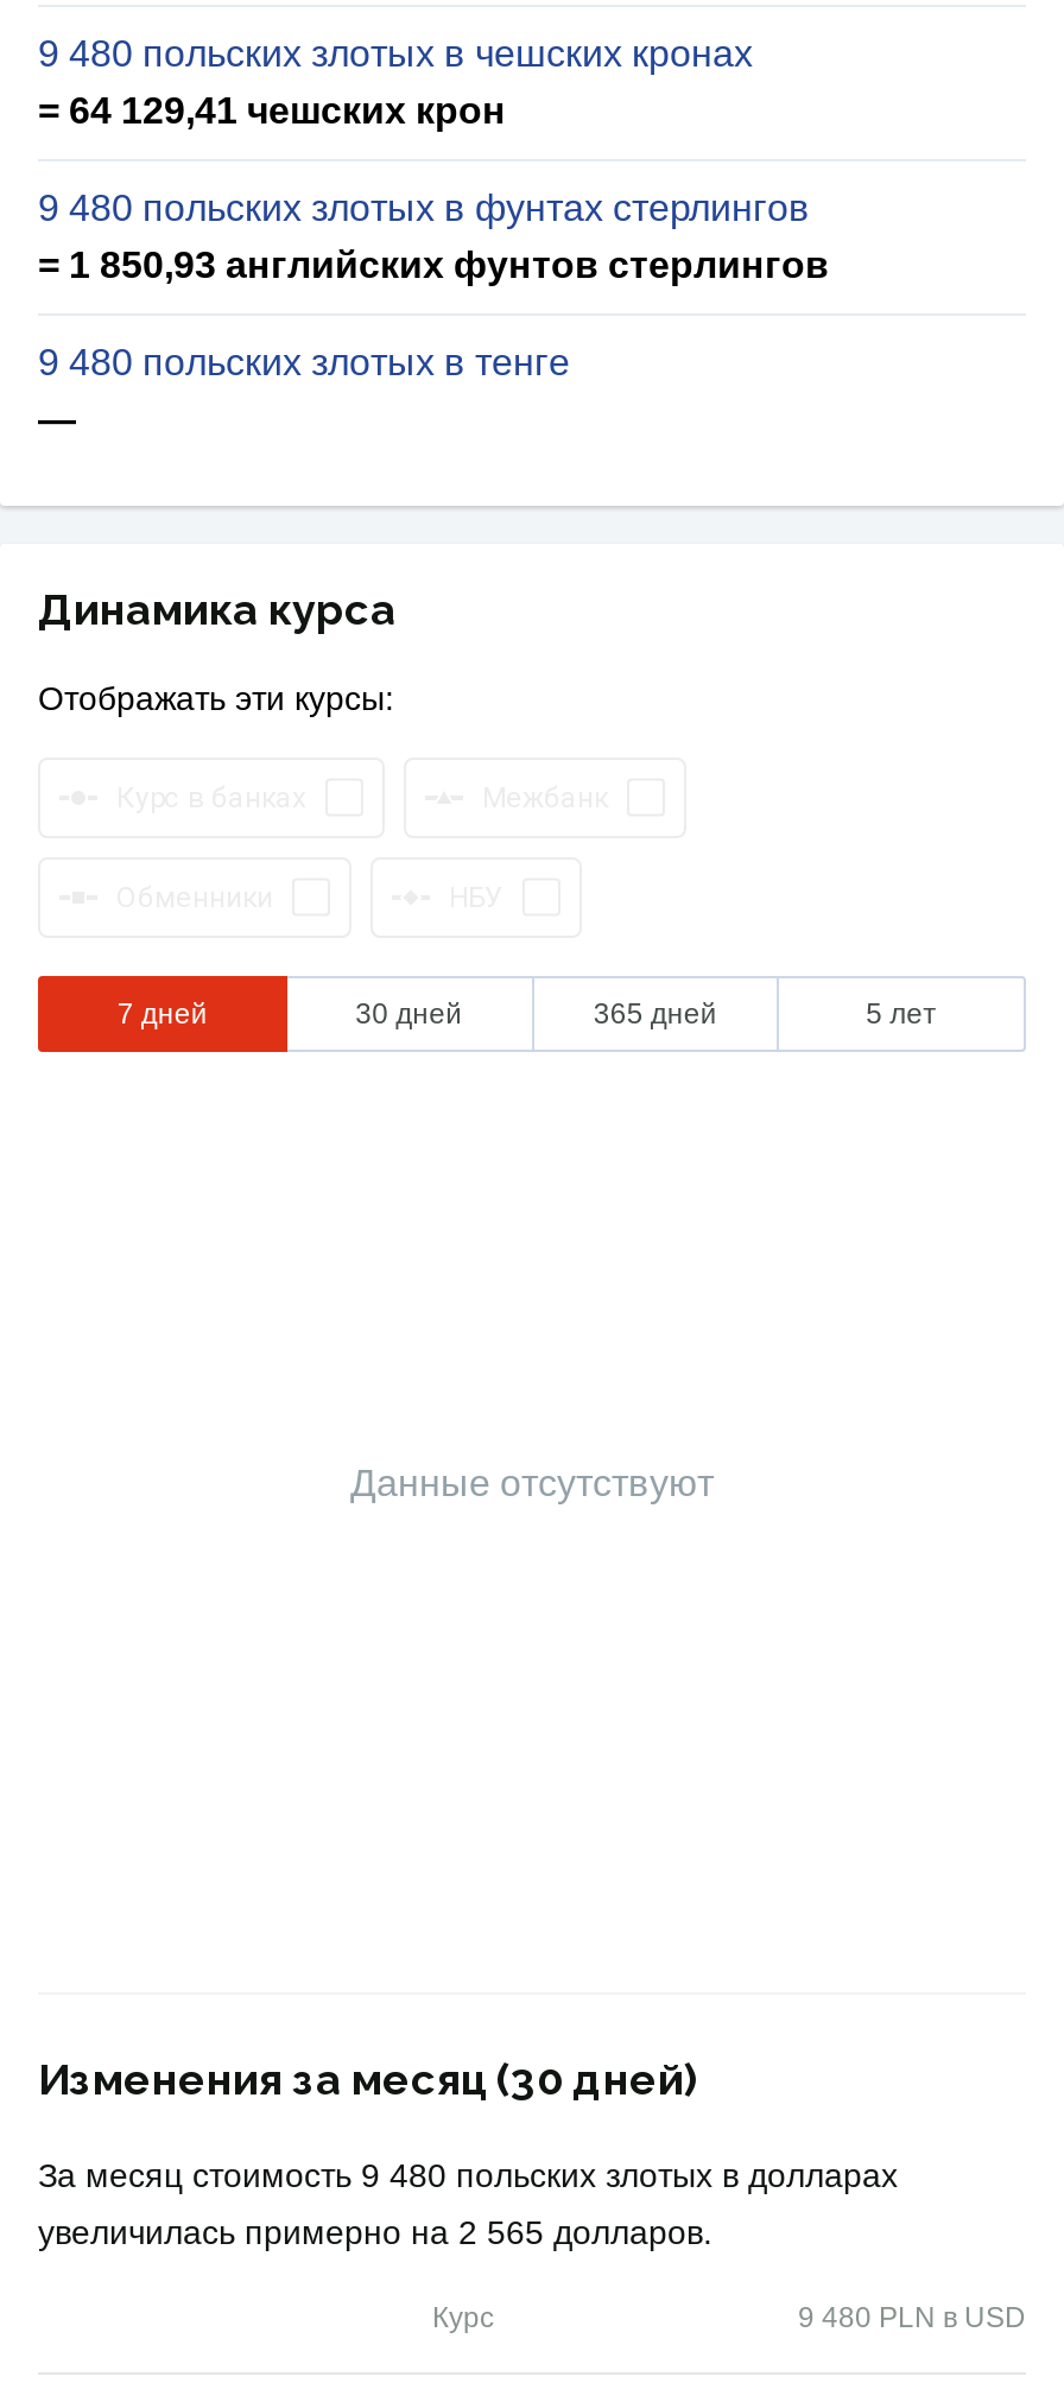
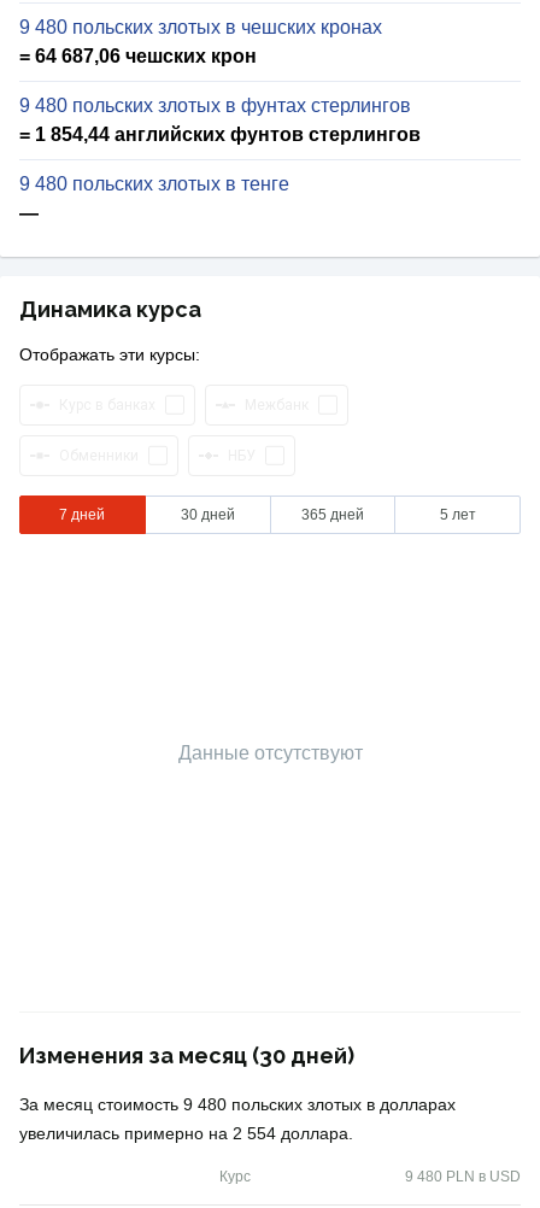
- = 64 129,41 чешских крон
+ = 64 687,06 чешских крон

- = 1 850,93 английских фунтов стерлингов
+ = 1 854,44 английских фунтов стерлингов

- увеличилась примерно на 2 565 долларов.
+ увеличилась примерно на 2 554 доллара.
